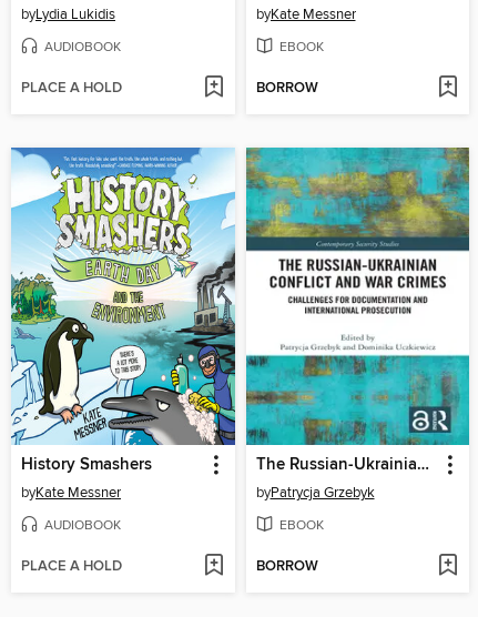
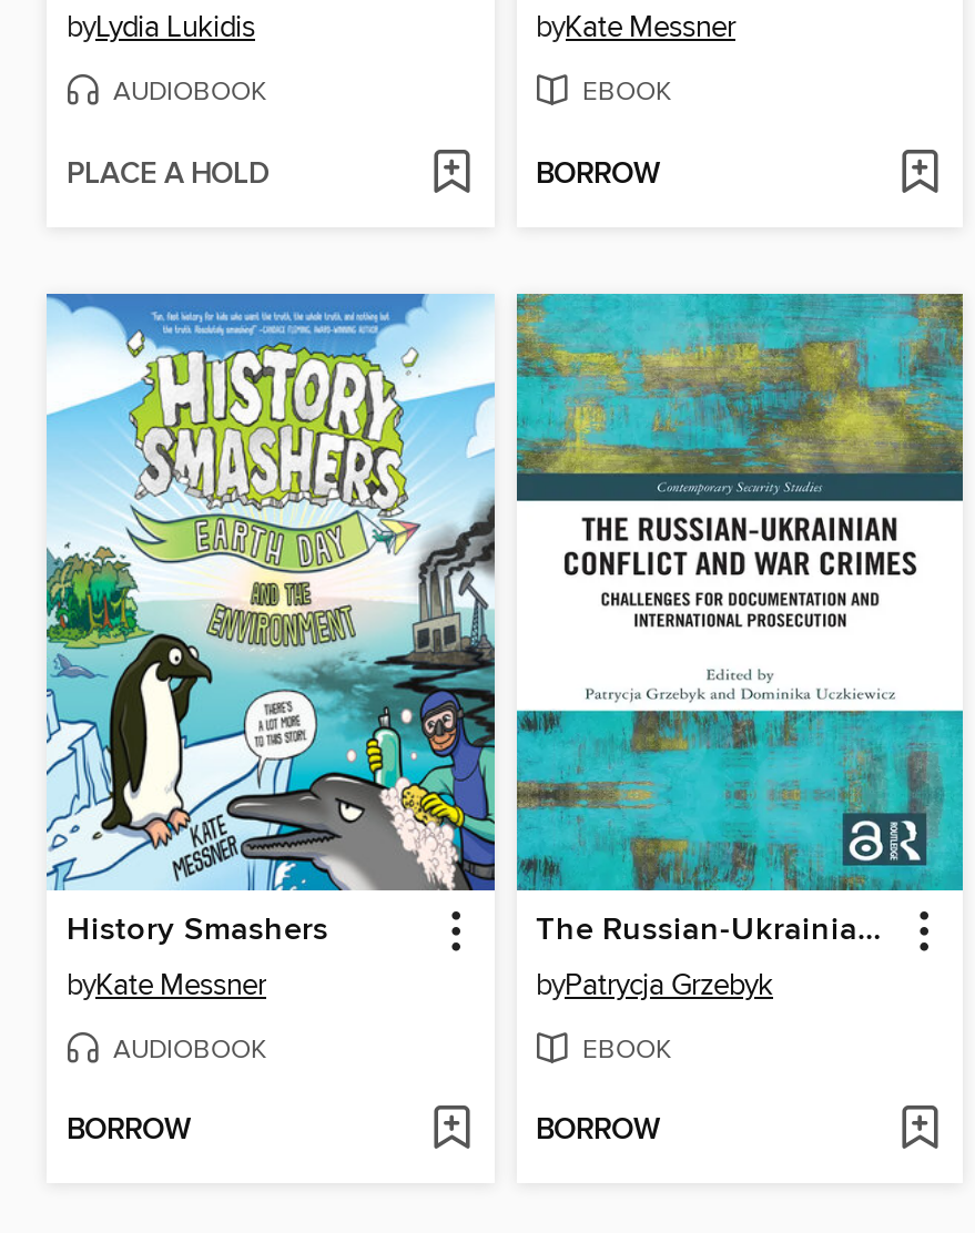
- PLACE A HOLD
+ BORROW
